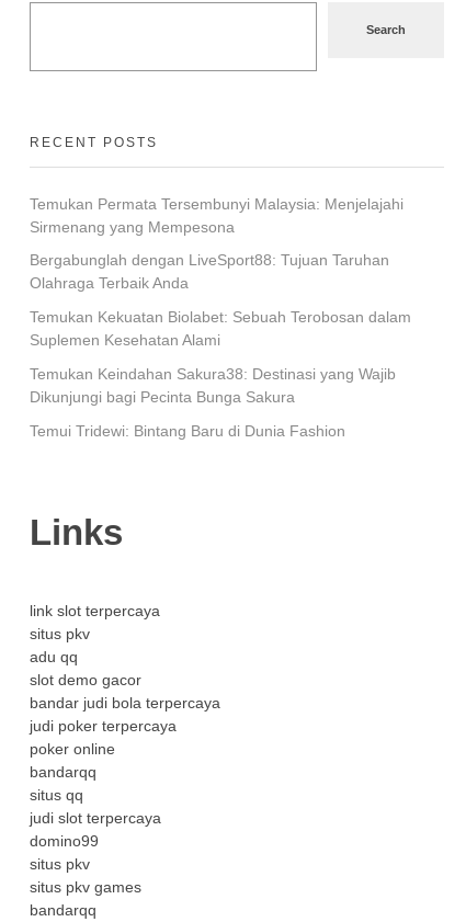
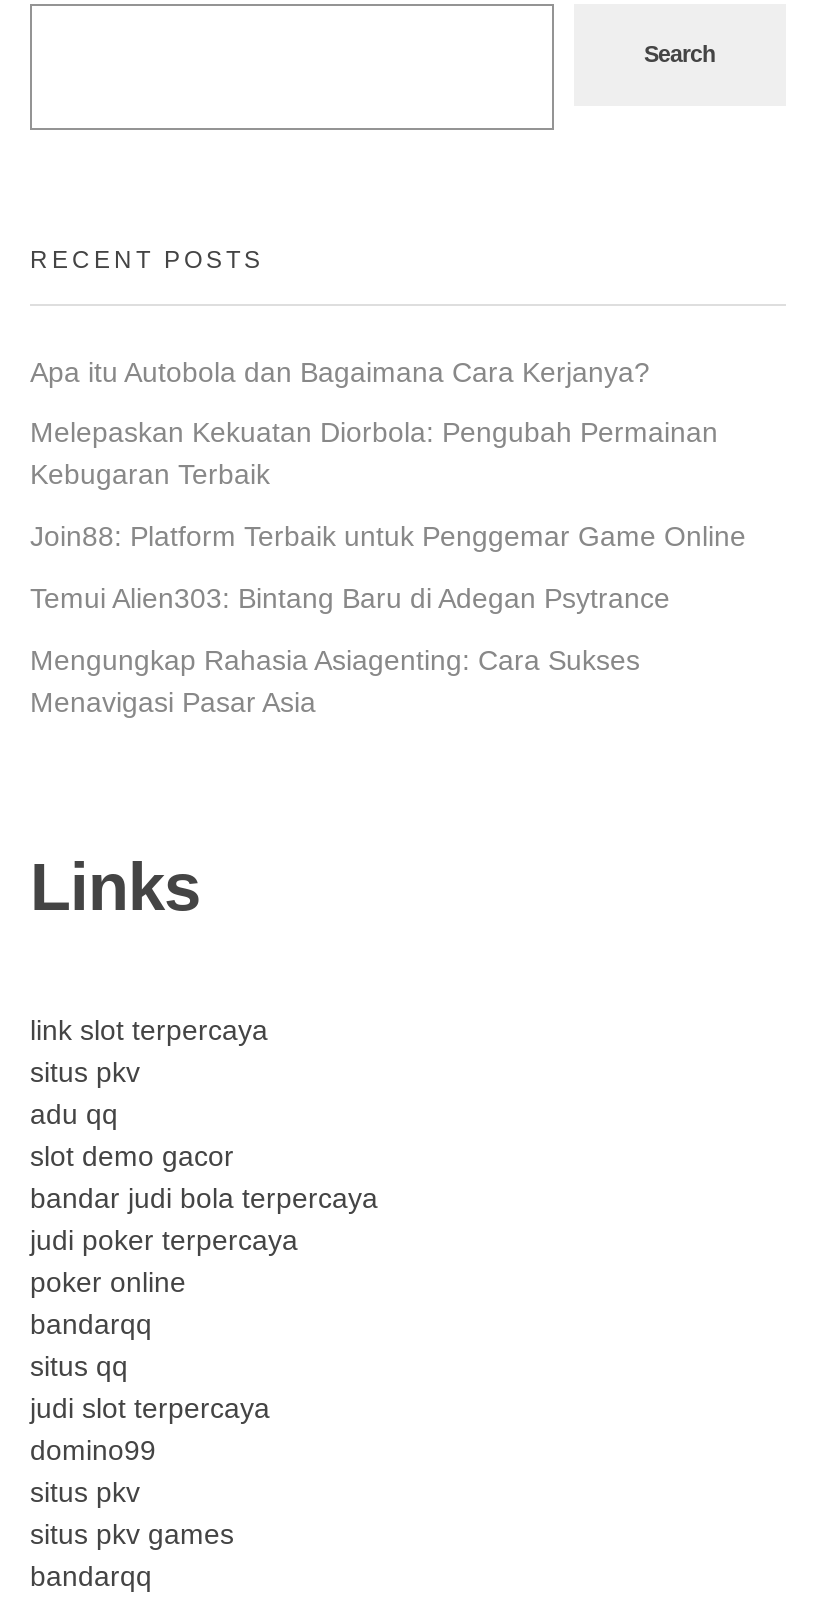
- Temukan Permata Tersembunyi Malaysia: Menjelajahi
- Sirmenang yang Mempesona
+ Apa itu Autobola dan Bagaimana Cara Kerjanya?

- Bergabunglah dengan LiveSport88: Tujuan Taruhan
- Olahraga Terbaik Anda
+ Melepaskan Kekuatan Diorbola: Pengubah Permainan
+ Kebugaran Terbaik

- Temukan Kekuatan Biolabet: Sebuah Terobosan dalam
- Suplemen Kesehatan Alami
+ Join88: Platform Terbaik untuk Penggemar Game Online

- Temukan Keindahan Sakura38: Destinasi yang Wajib
- Dikunjungi bagi Pecinta Bunga Sakura
+ Temui Alien303: Bintang Baru di Adegan Psytrance

- Temui Tridewi: Bintang Baru di Dunia Fashion
+ Mengungkap Rahasia Asiagenting: Cara Sukses
+ Menavigasi Pasar Asia
